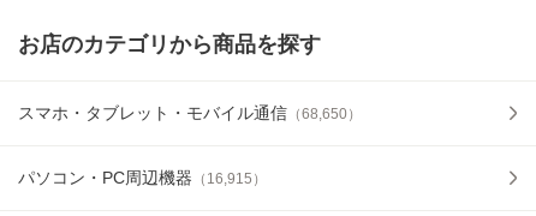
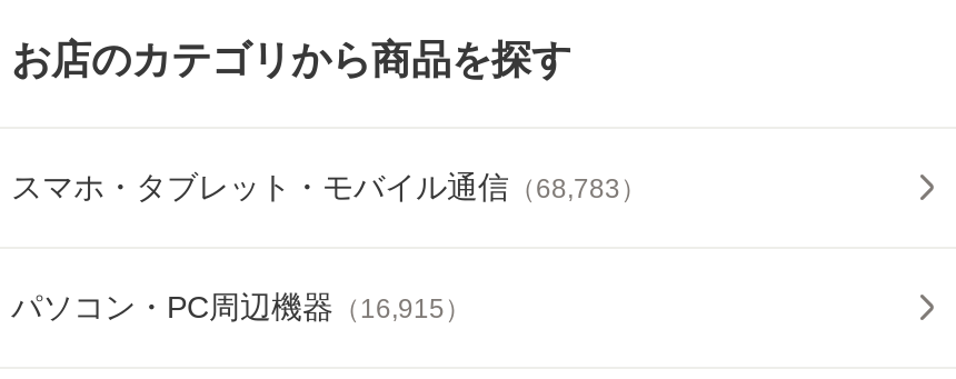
- スマホ・タブレット・モバイル通信（68,650）
+ スマホ・タブレット・モバイル通信（68,783）
